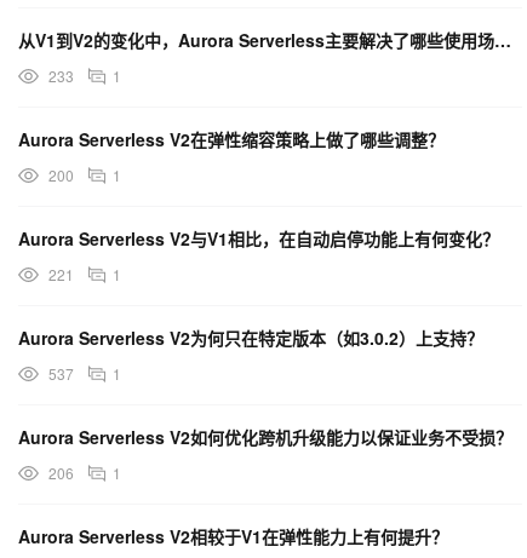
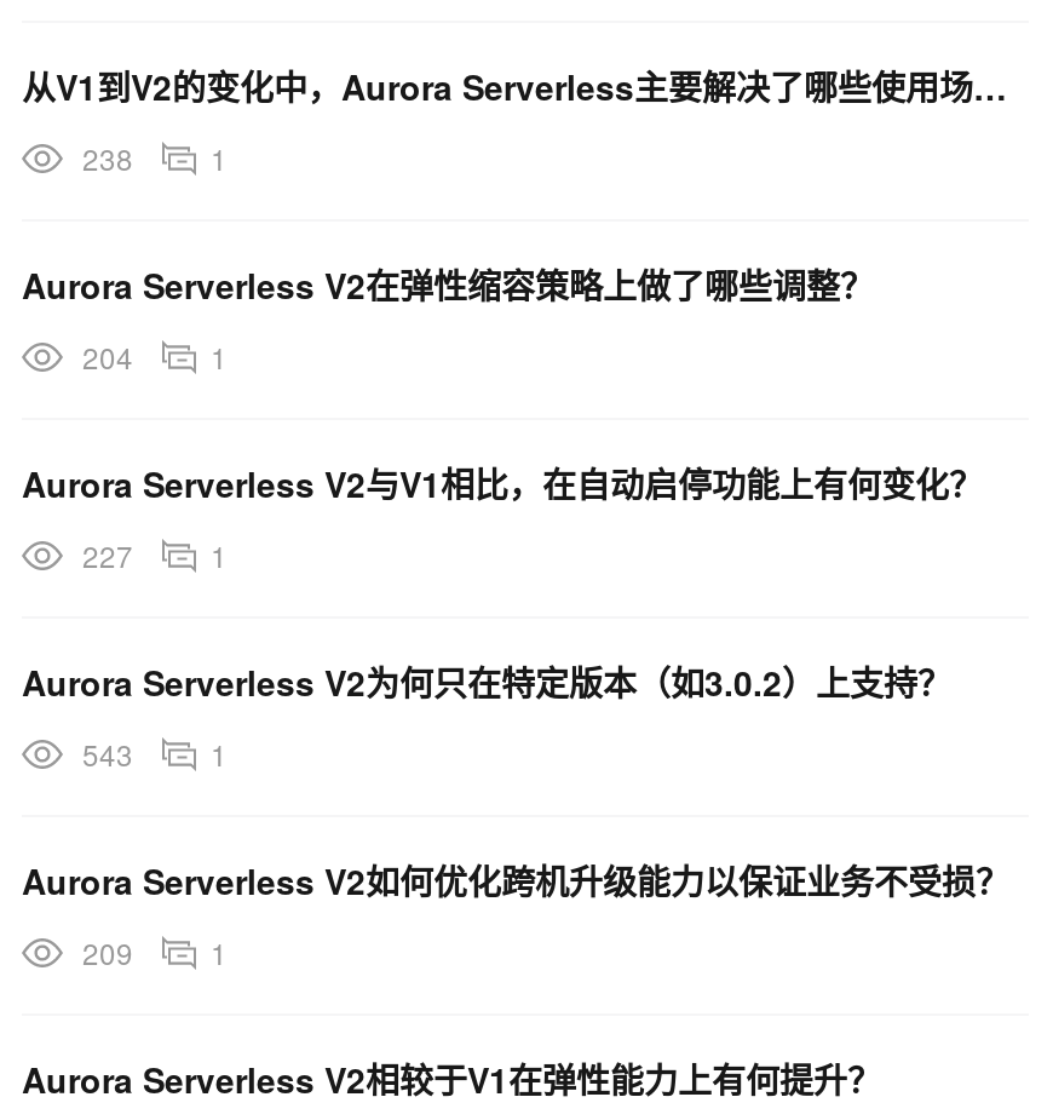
- 233 1
+ 238 1

- 200 1
+ 204 1

- 221 1
+ 227 1

- 537 1
+ 543 1

- 206 1
+ 209 1
